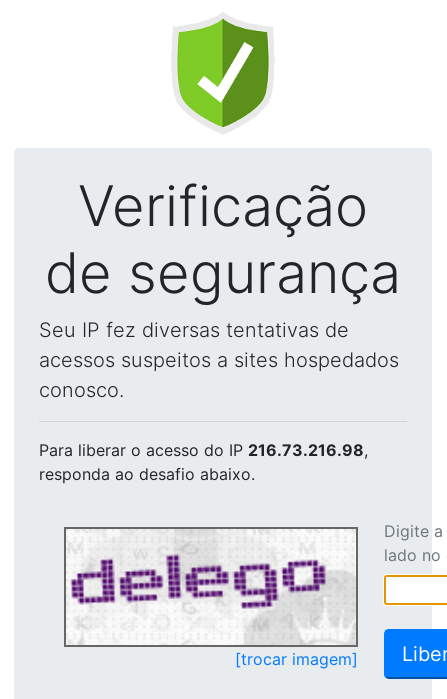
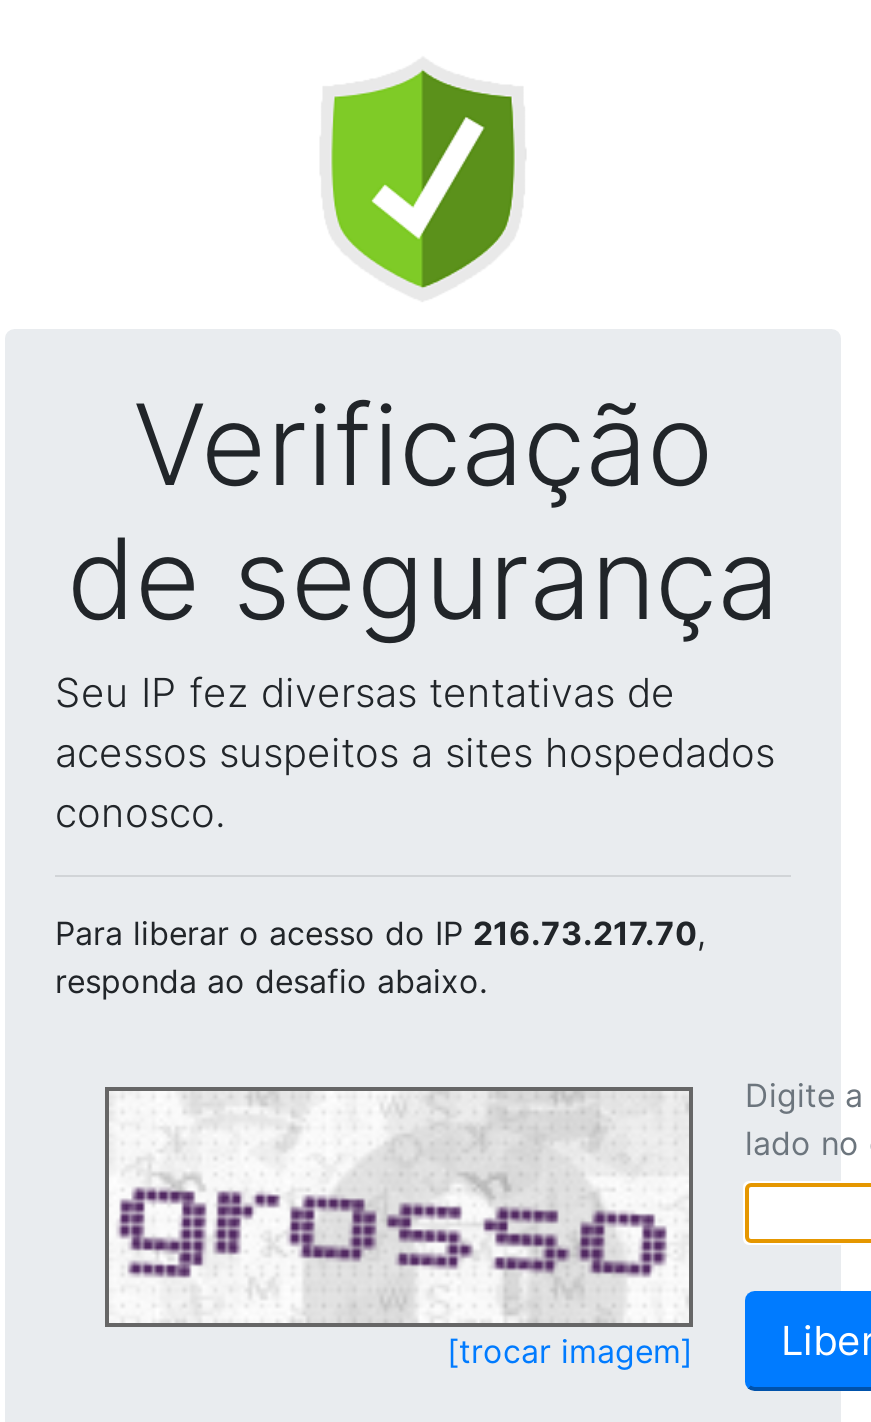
- Para liberar o acesso do IP 216.73.216.98,
+ Para liberar o acesso do IP 216.73.217.70,

- [image]
+ [image]
